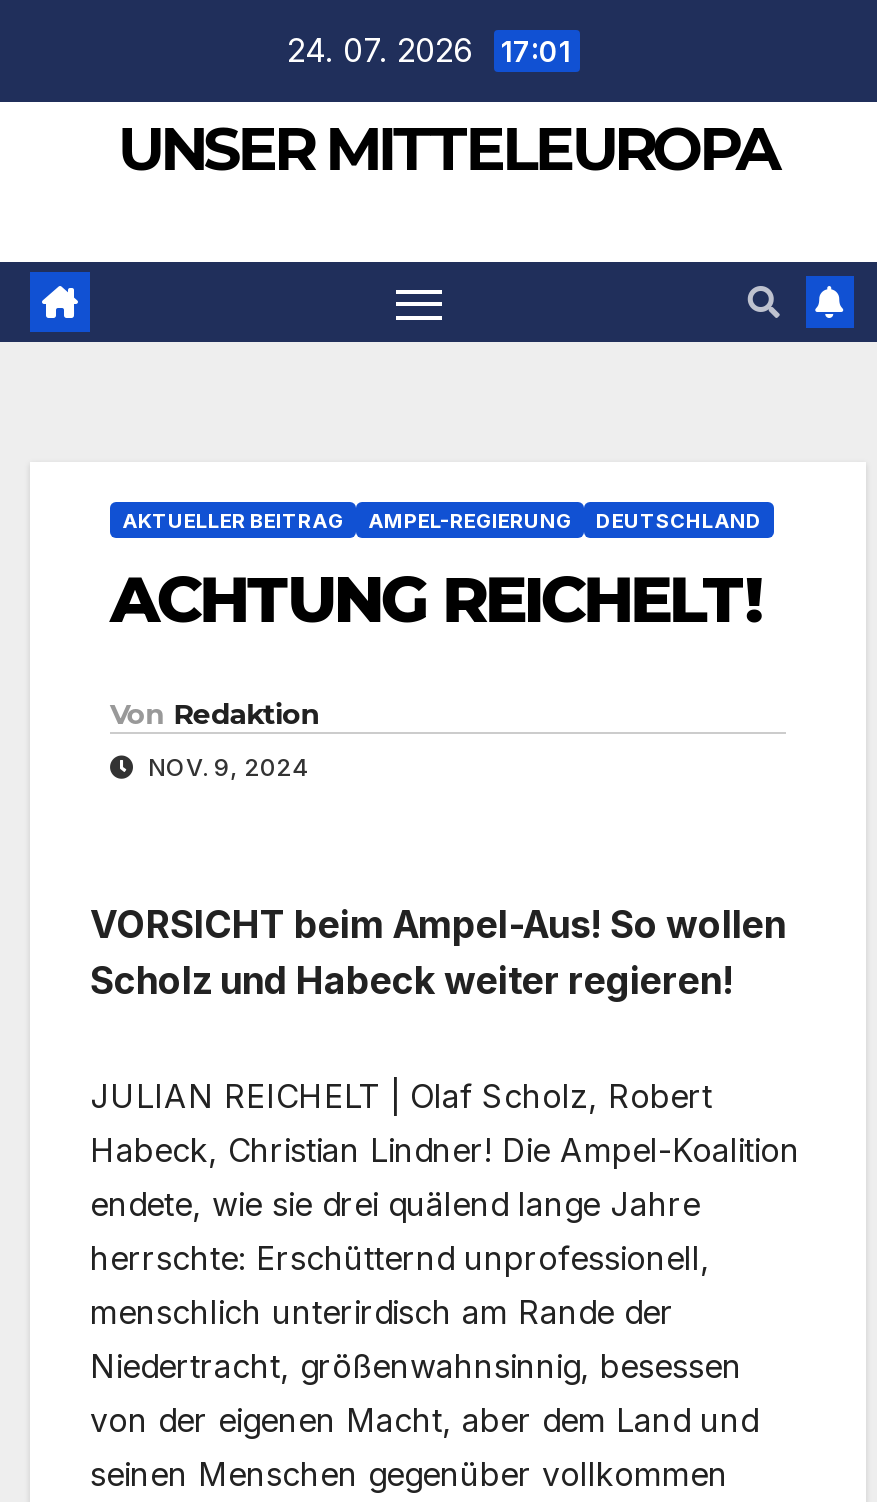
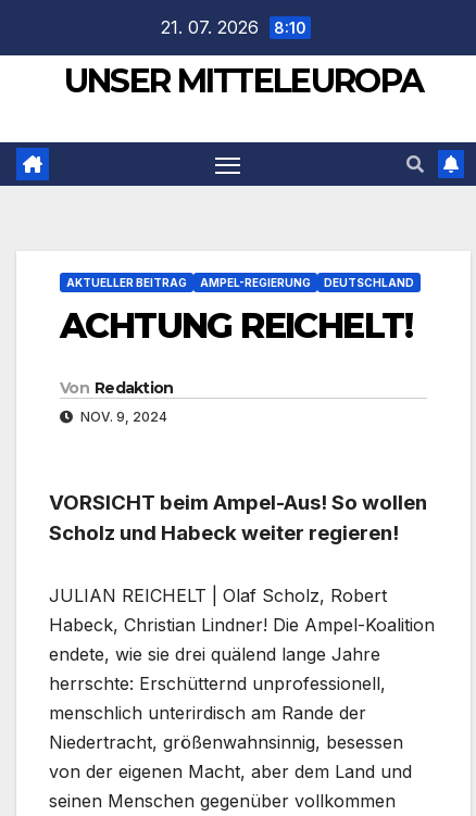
- 24. 07. 2026 17:01
+ 21. 07. 2026 8:10
